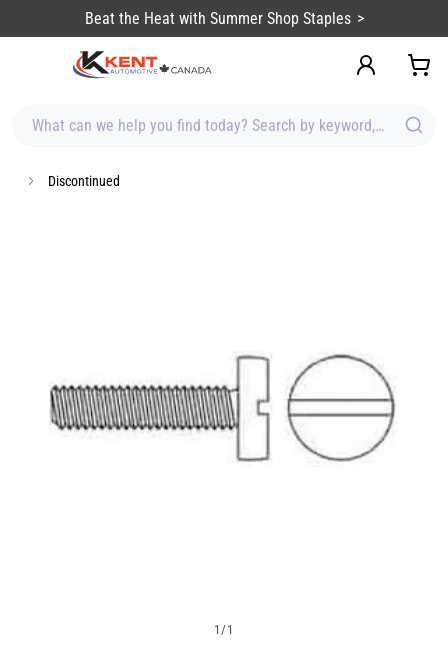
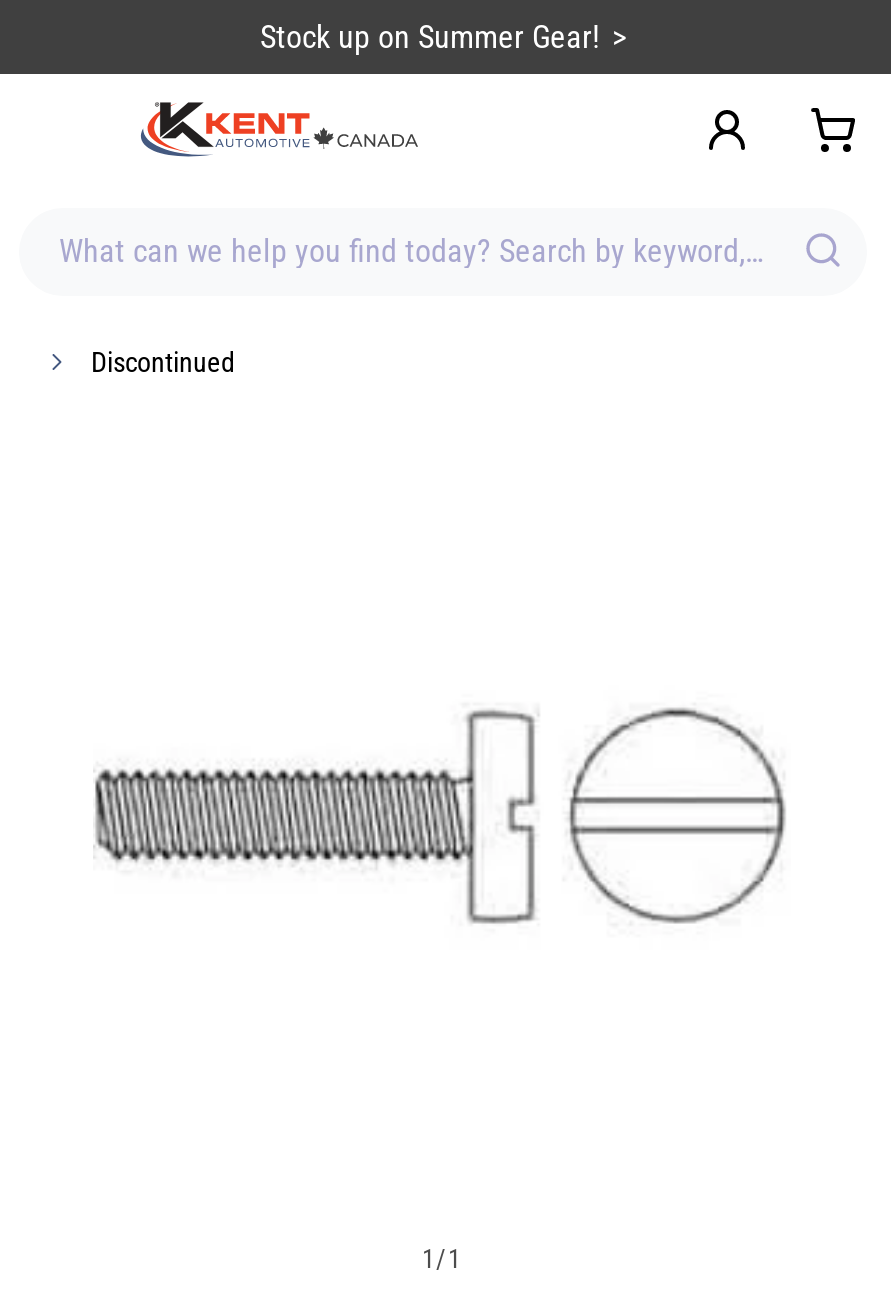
- Beat the Heat with Summer Shop Staples
+ Stock up on Summer Gear!
